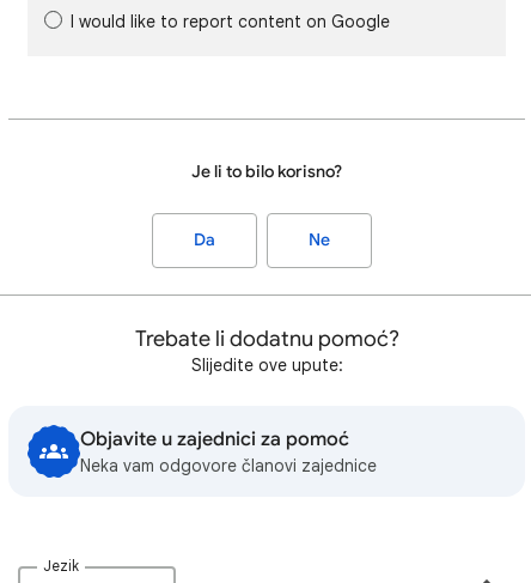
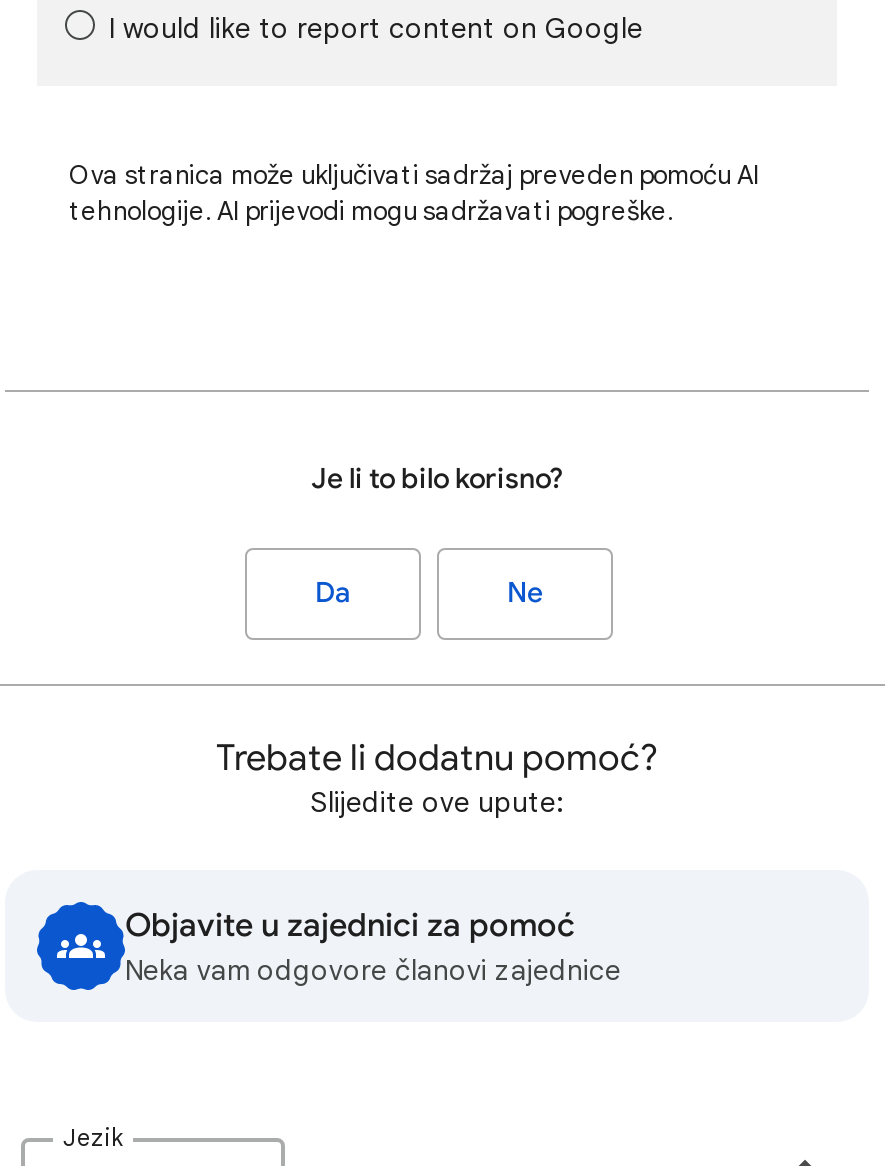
+ Ova stranica može uključivati sadržaj preveden pomoću AI
+ tehnologije. AI prijevodi mogu sadržavati pogreške.
